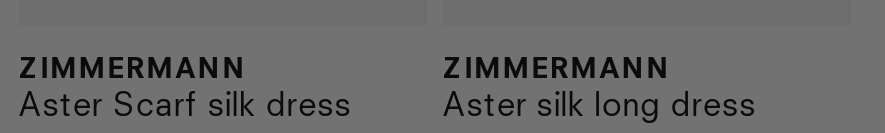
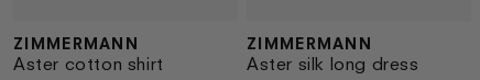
- Aster Scarf silk dress
+ Aster cotton shirt
